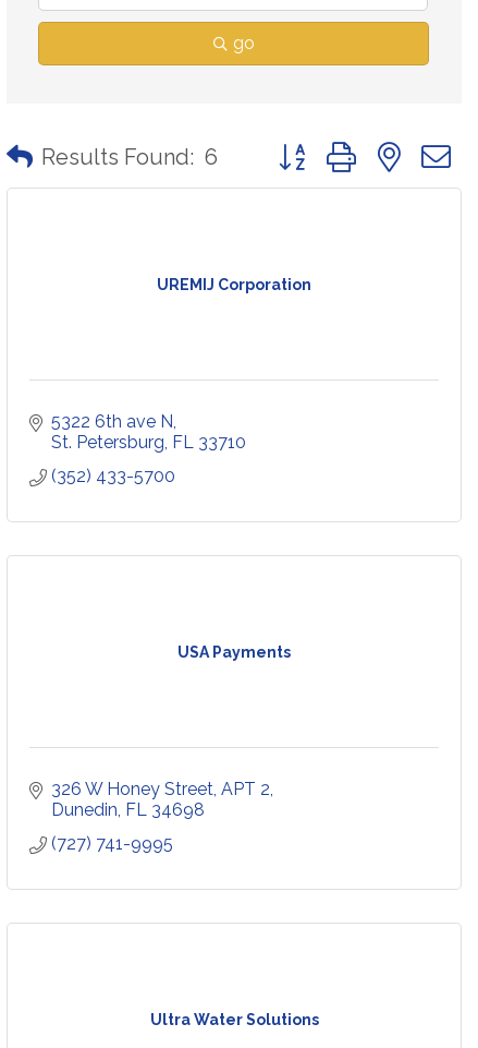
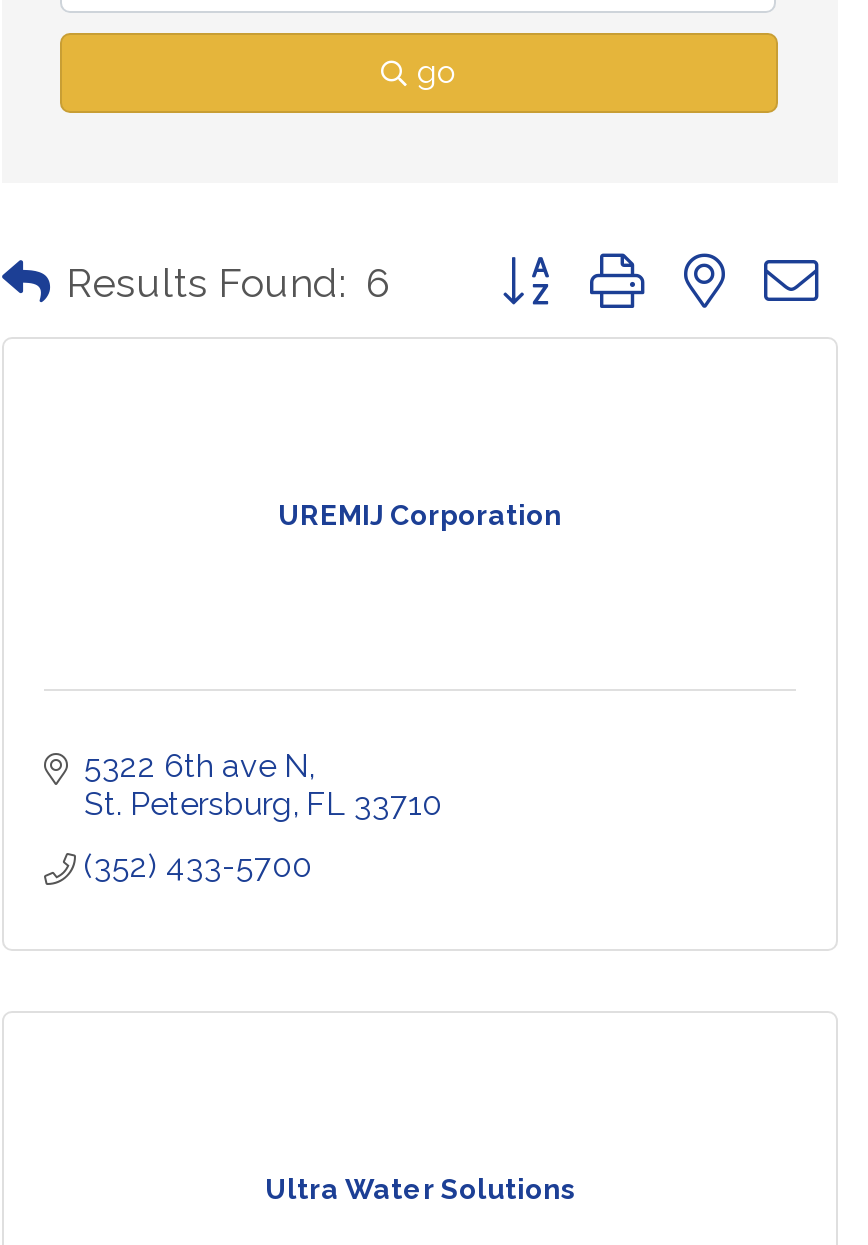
- USA Payments

- 326 W Honey Street APT 2
- Dunedin FL 34698
- (727) 741-9995
